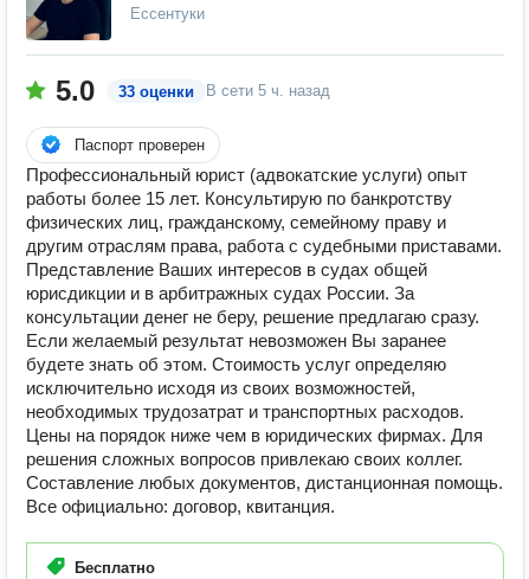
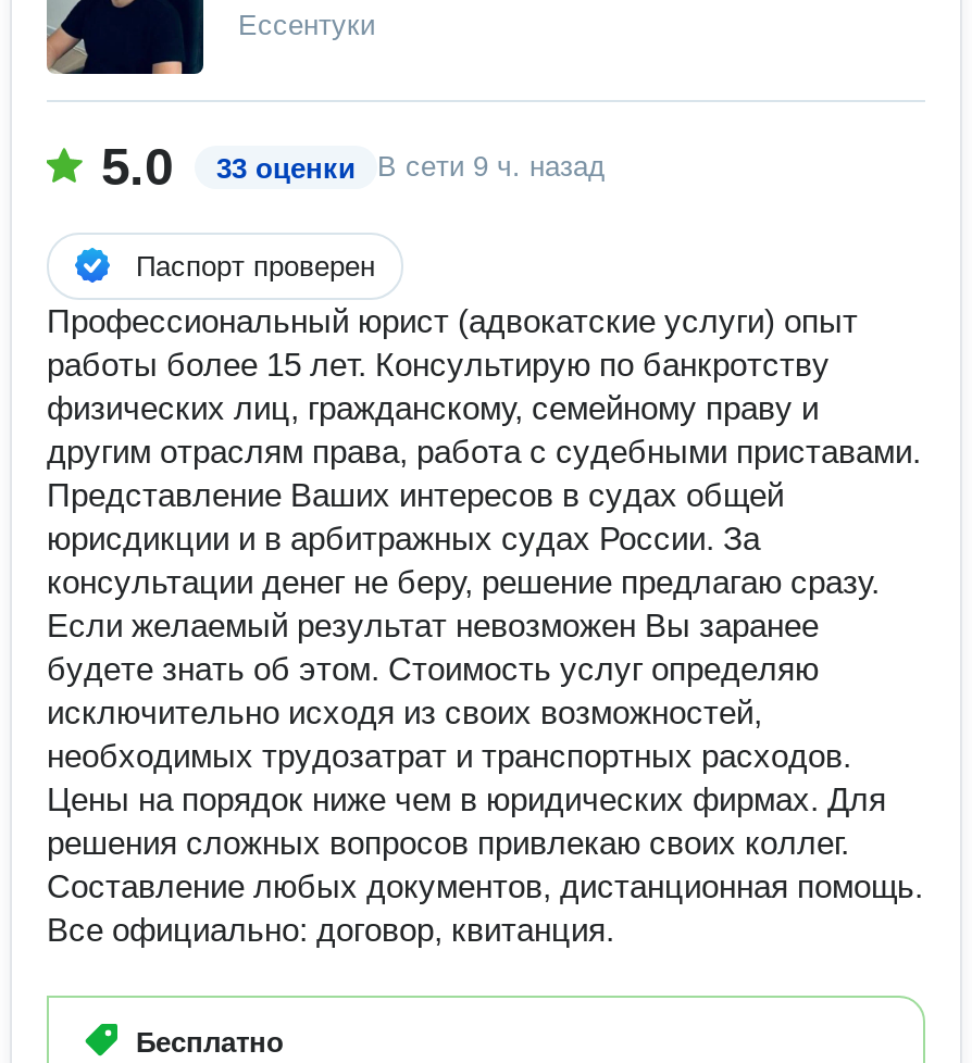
- 5.0 33 оценки В сети 5 ч. назад
+ 5.0 33 оценки В сети 9 ч. назад
